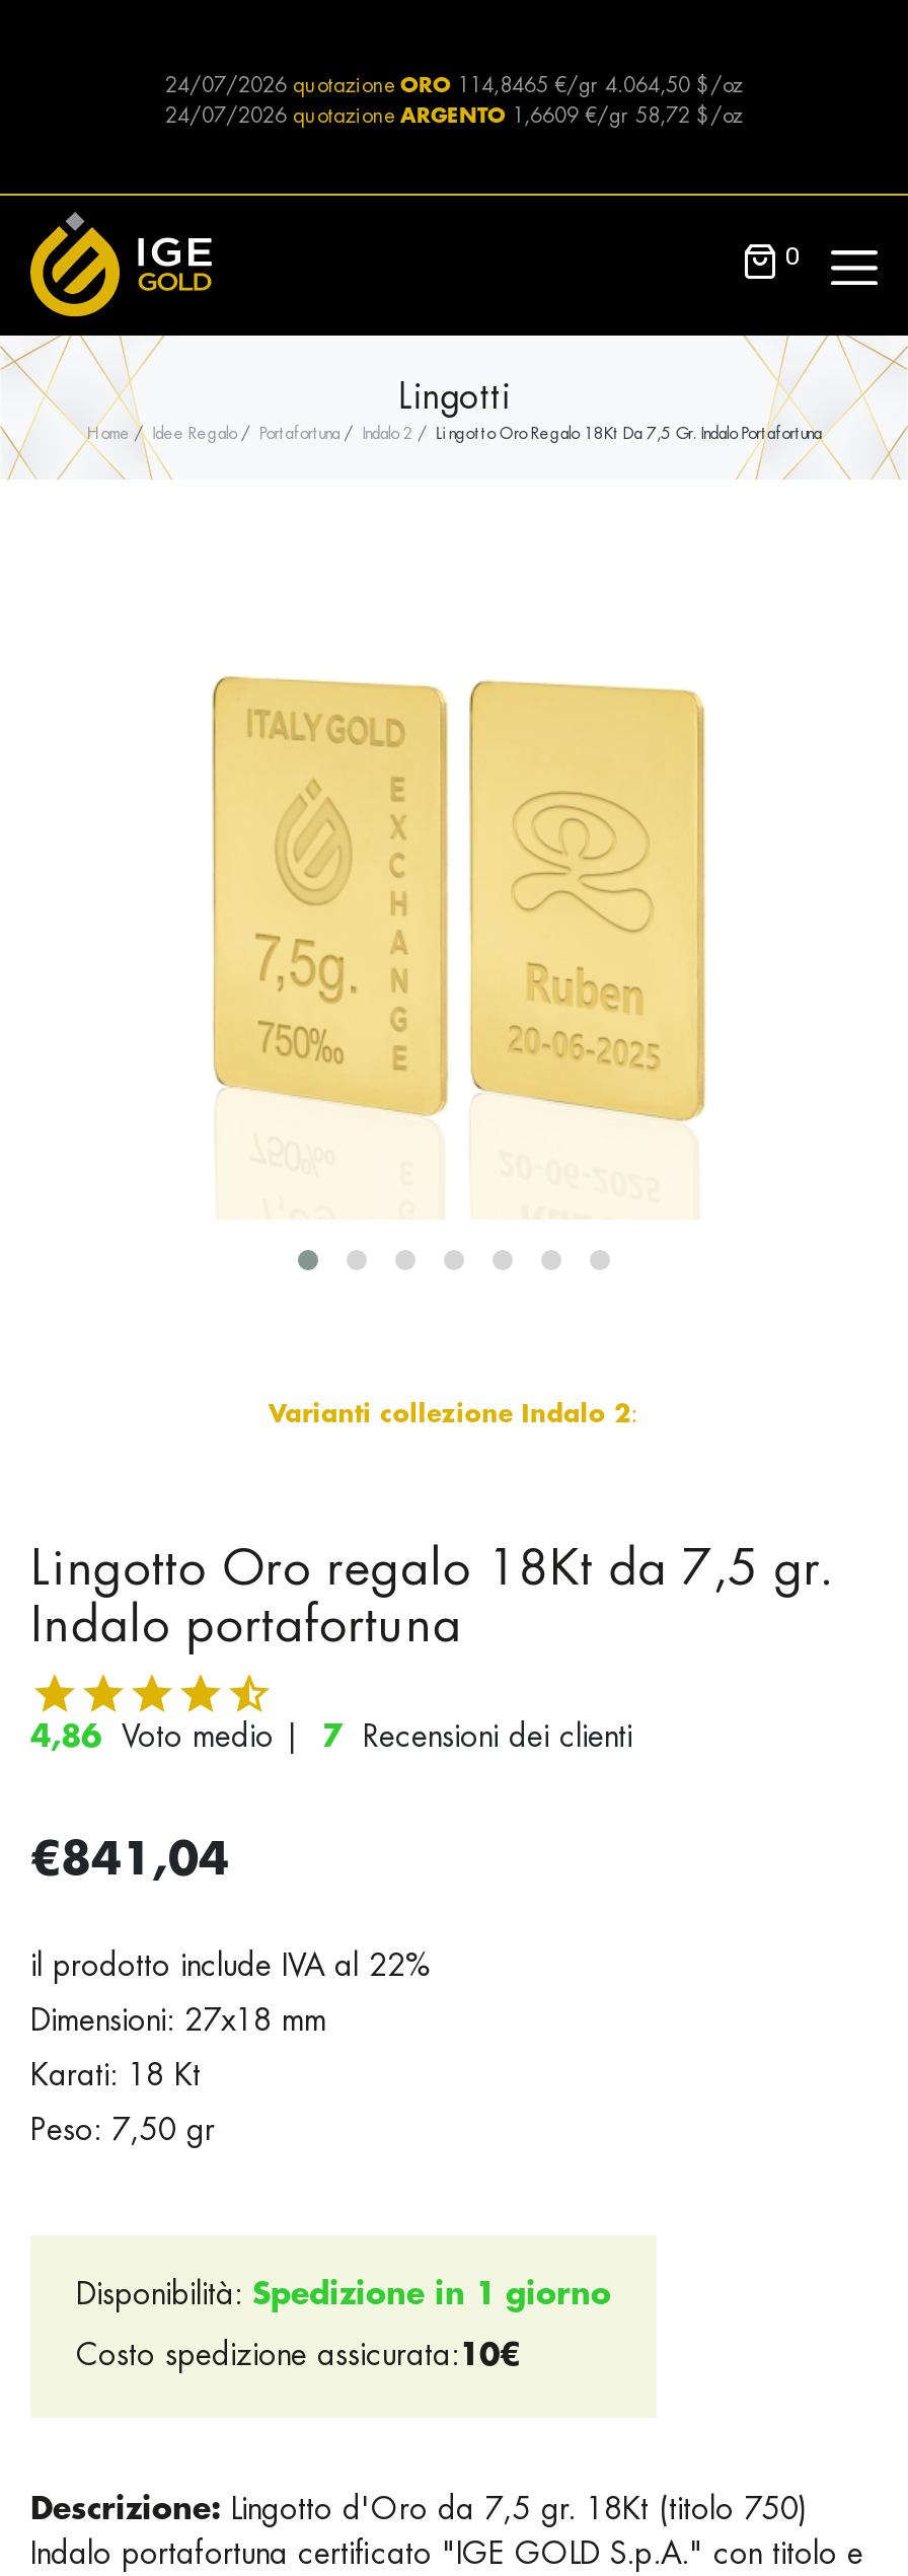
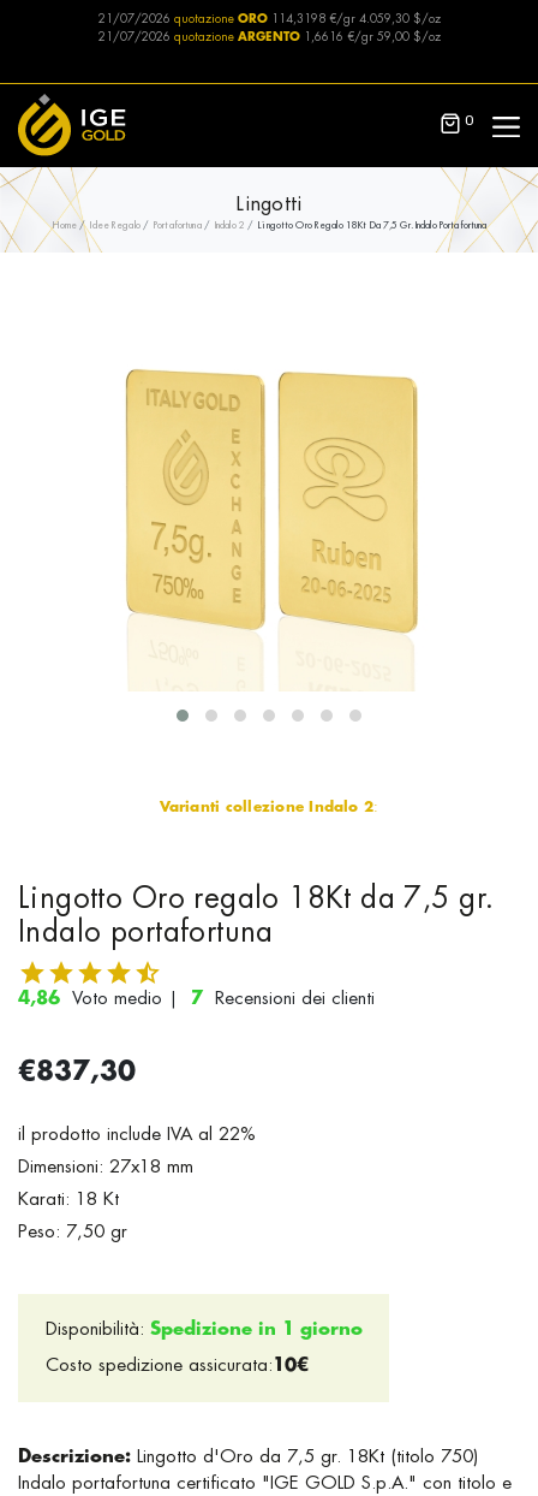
- 24/07/2026 quotazione ORO 114,8465 €/gr 4.064,50 $/oz
+ 21/07/2026 quotazione ORO 114,3198 €/gr 4.059,30 $/oz

- 24/07/2026 quotazione ARGENTO 1,6609 €/gr 58,72 $/oz
+ 21/07/2026 quotazione ARGENTO 1,6616 €/gr 59,00 $/oz

- €841,04
+ €837,30
